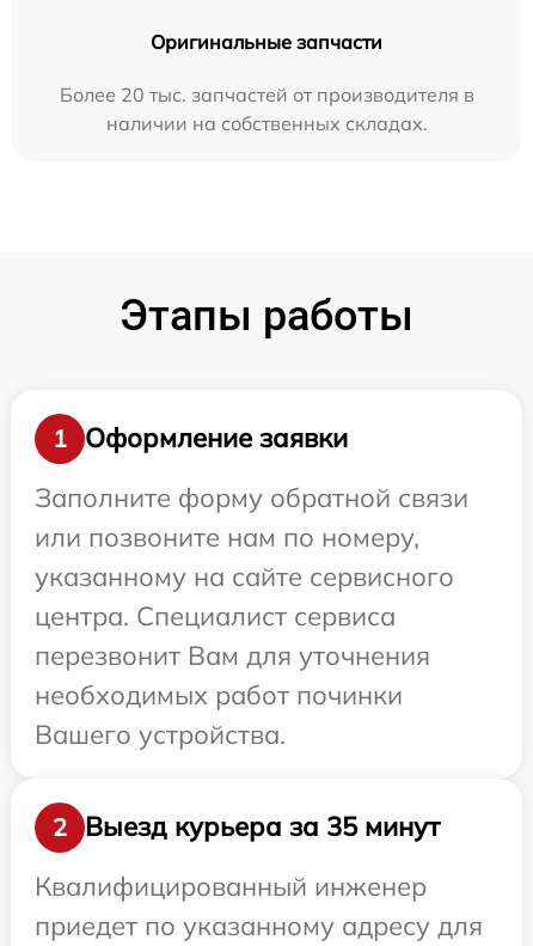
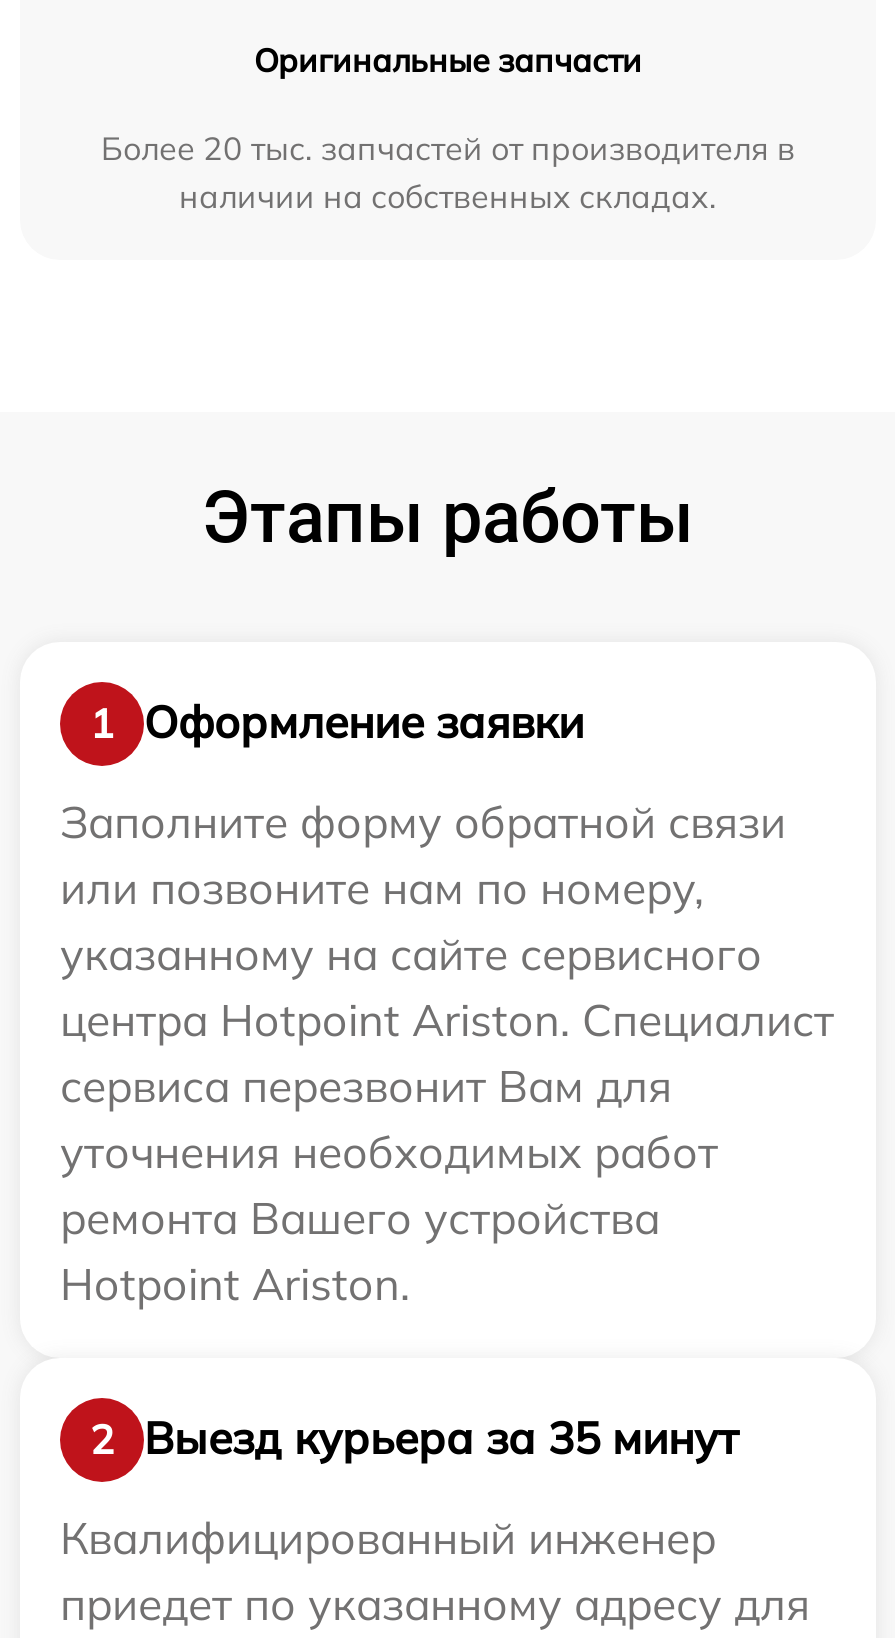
- центра. Специалист сервиса
- перезвонит Вам для уточнения
- необходимых работ починки
- Вашего устройства.
+ центра Hotpoint Ariston. Специалист
+ сервиса перезвонит Вам для
+ уточнения необходимых работ
+ ремонта Вашего устройства
+ Hotpoint Ariston.
